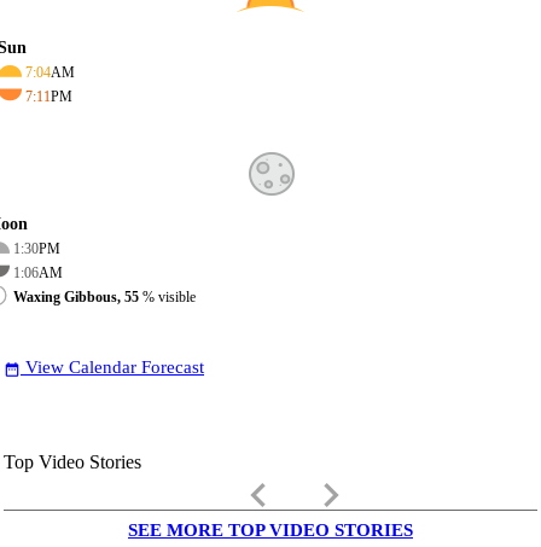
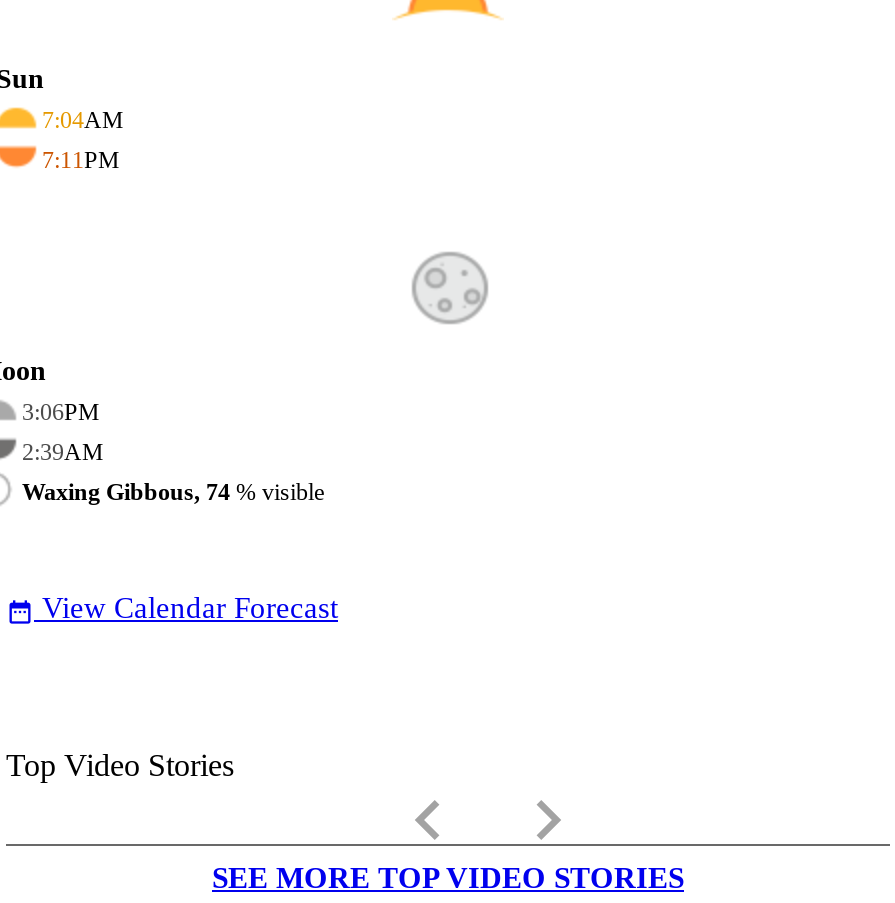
- 1:30PM
+ 3:06PM

- 1:06AM
+ 2:39AM

- Waxing Gibbous, 55% visible
+ Waxing Gibbous, 74% visible
